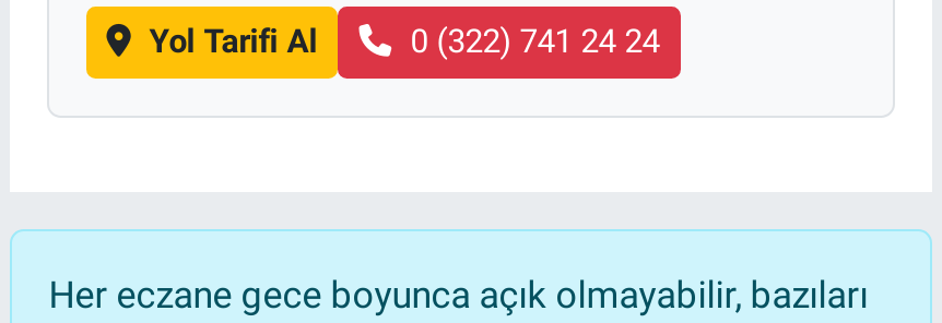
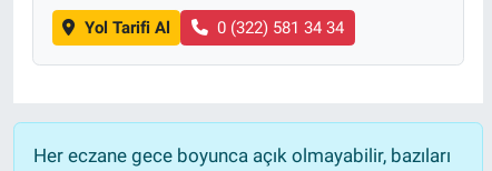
- 0 (322) 741 24 24
+ 0 (322) 581 34 34
